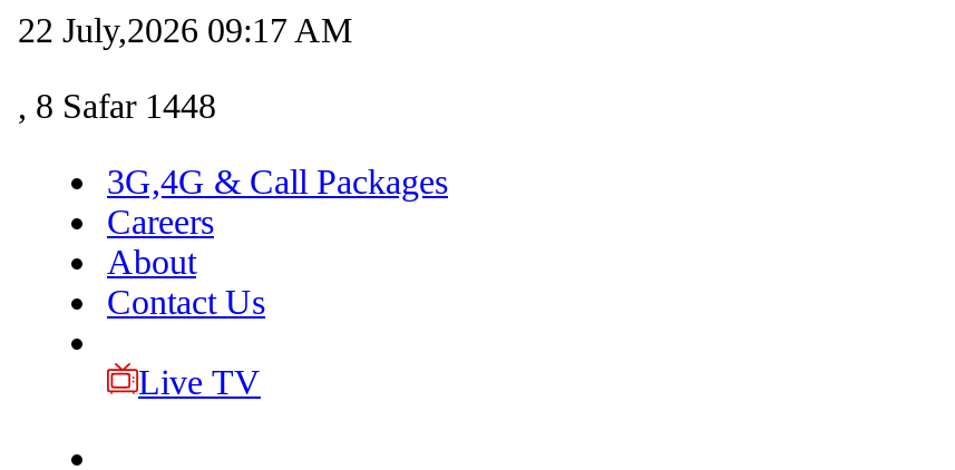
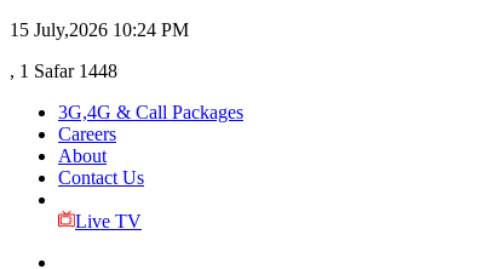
- 22 July,2026 09:17 AM
+ 15 July,2026 10:24 PM

- , 8 Safar 1448
+ , 1 Safar 1448
